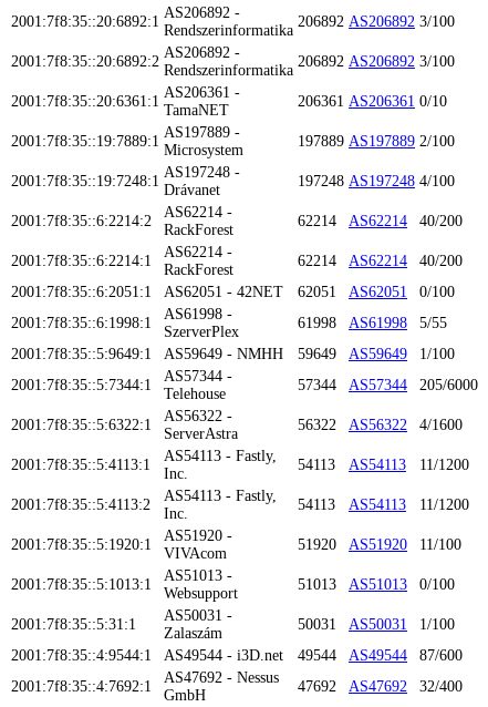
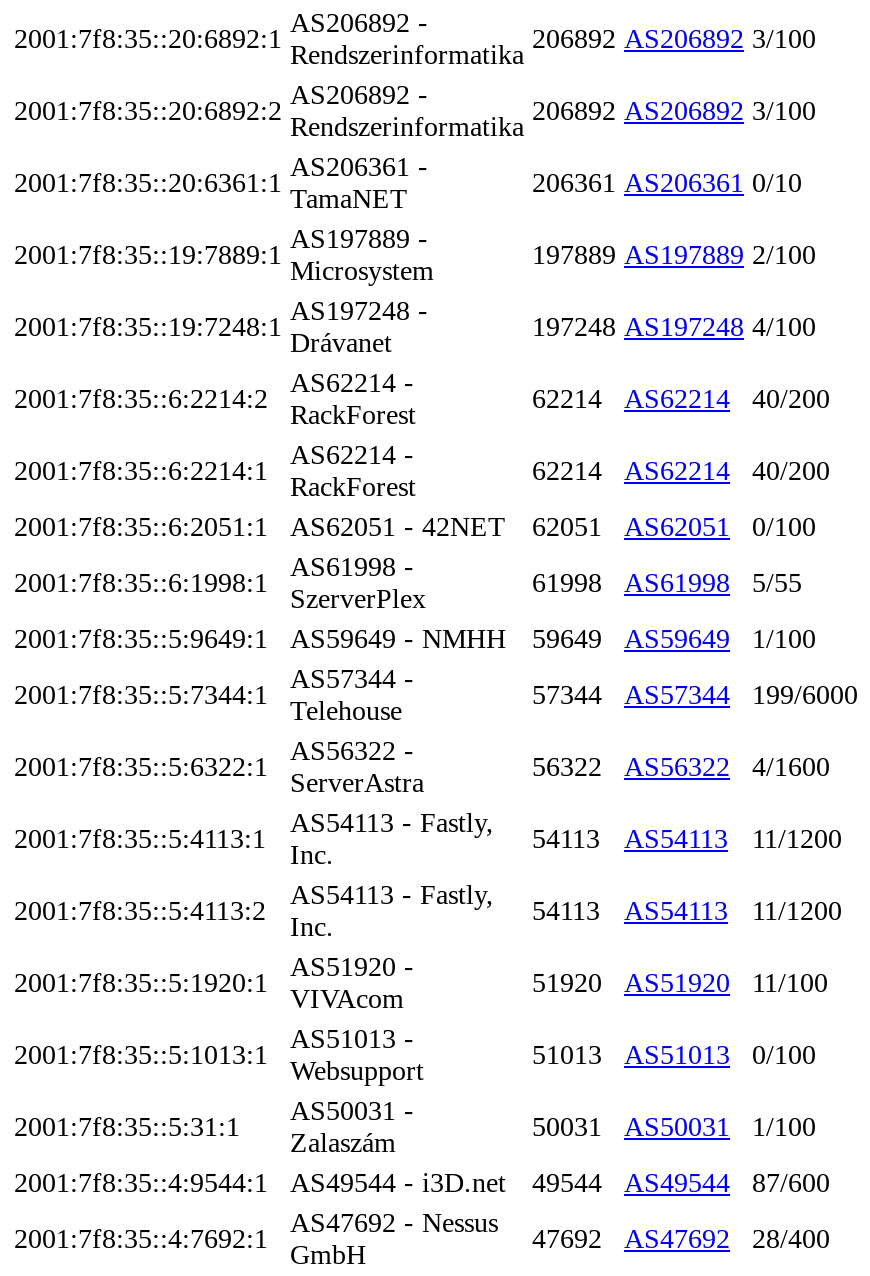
- 57344 AS57344 205/6000
+ 57344 AS57344 199/6000

- 47692 AS47692 32/400
+ 47692 AS47692 28/400
